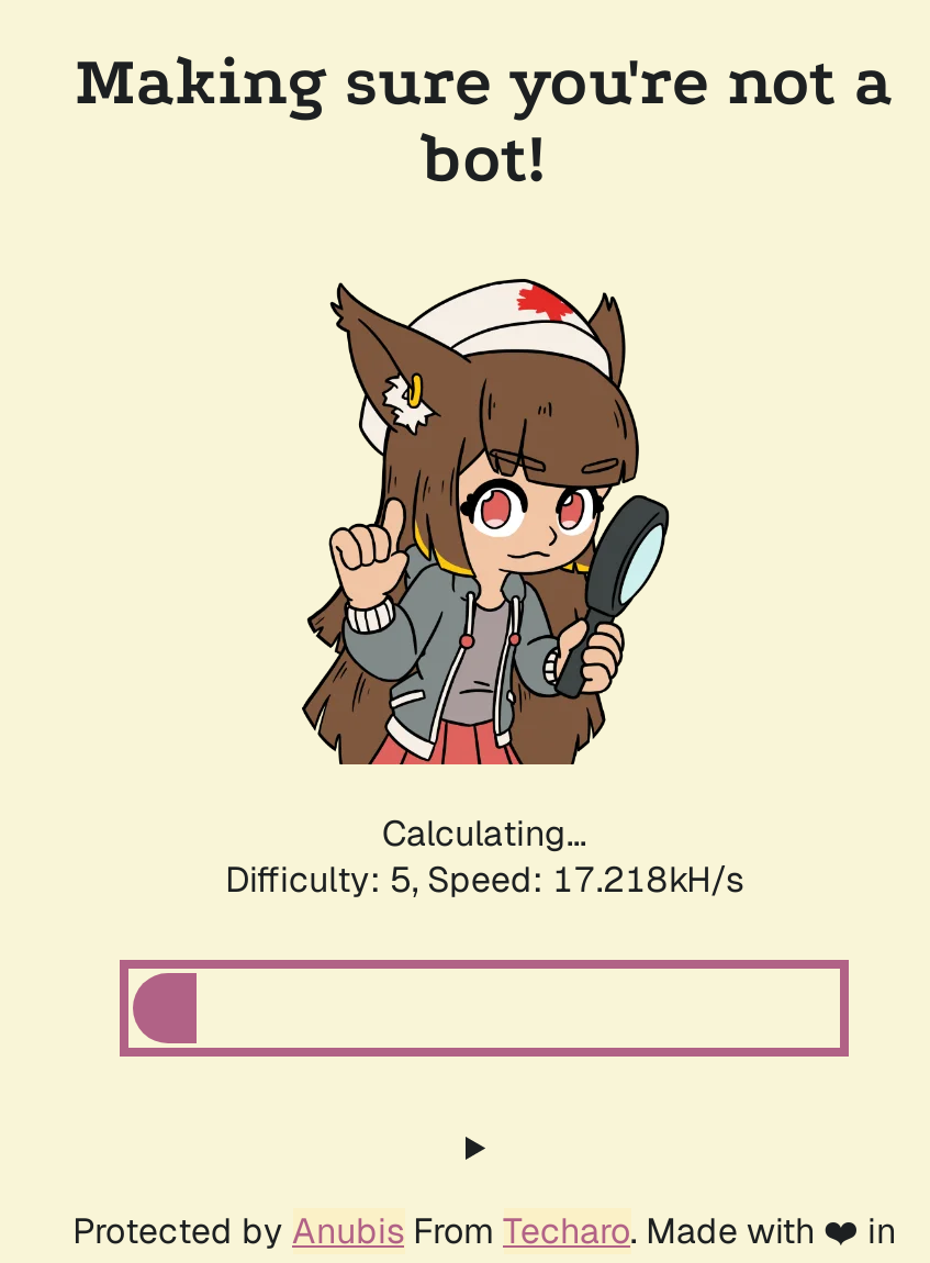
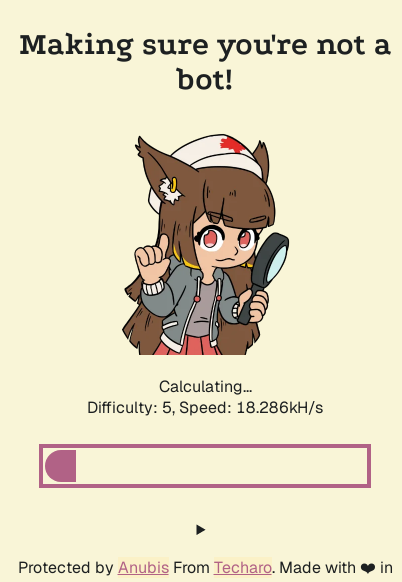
- Difficulty: 5, Speed: 17.218kH/s
+ Difficulty: 5, Speed: 18.286kH/s
